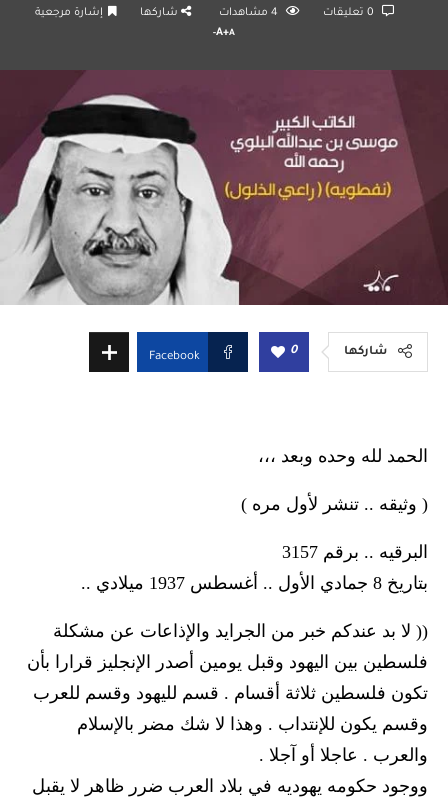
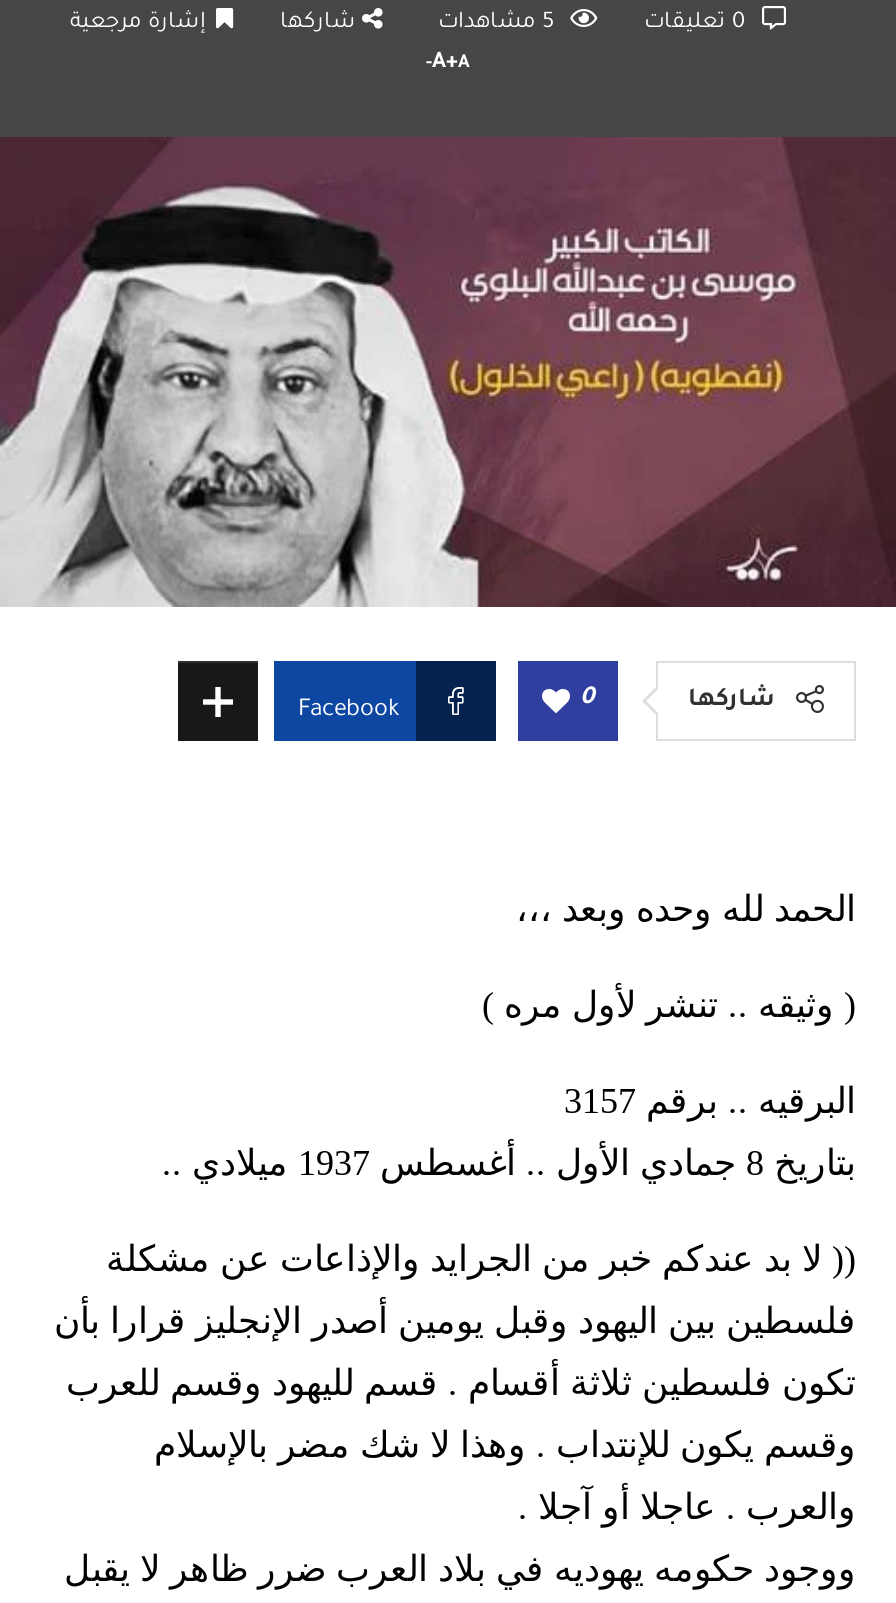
- 4 مشاهدات
+ 5 مشاهدات
